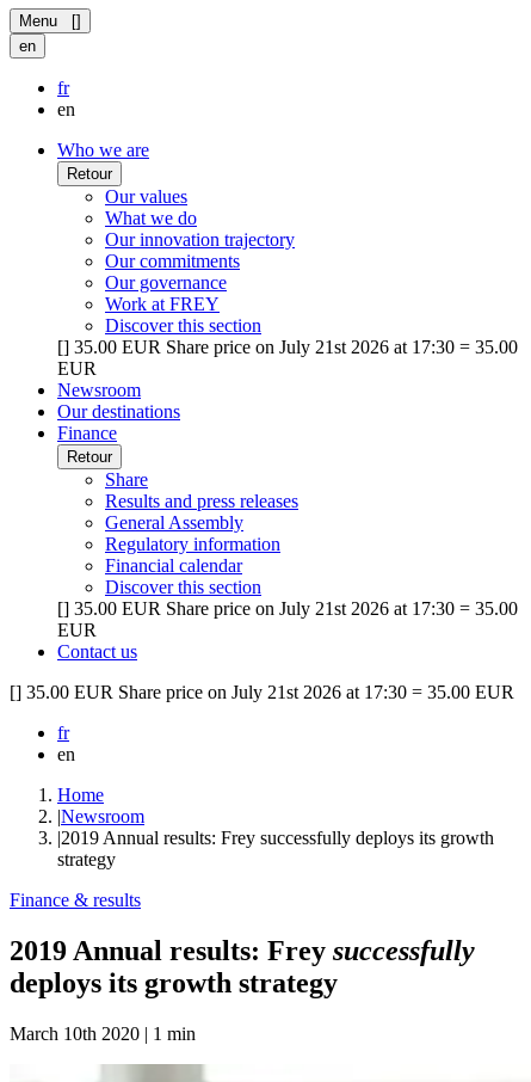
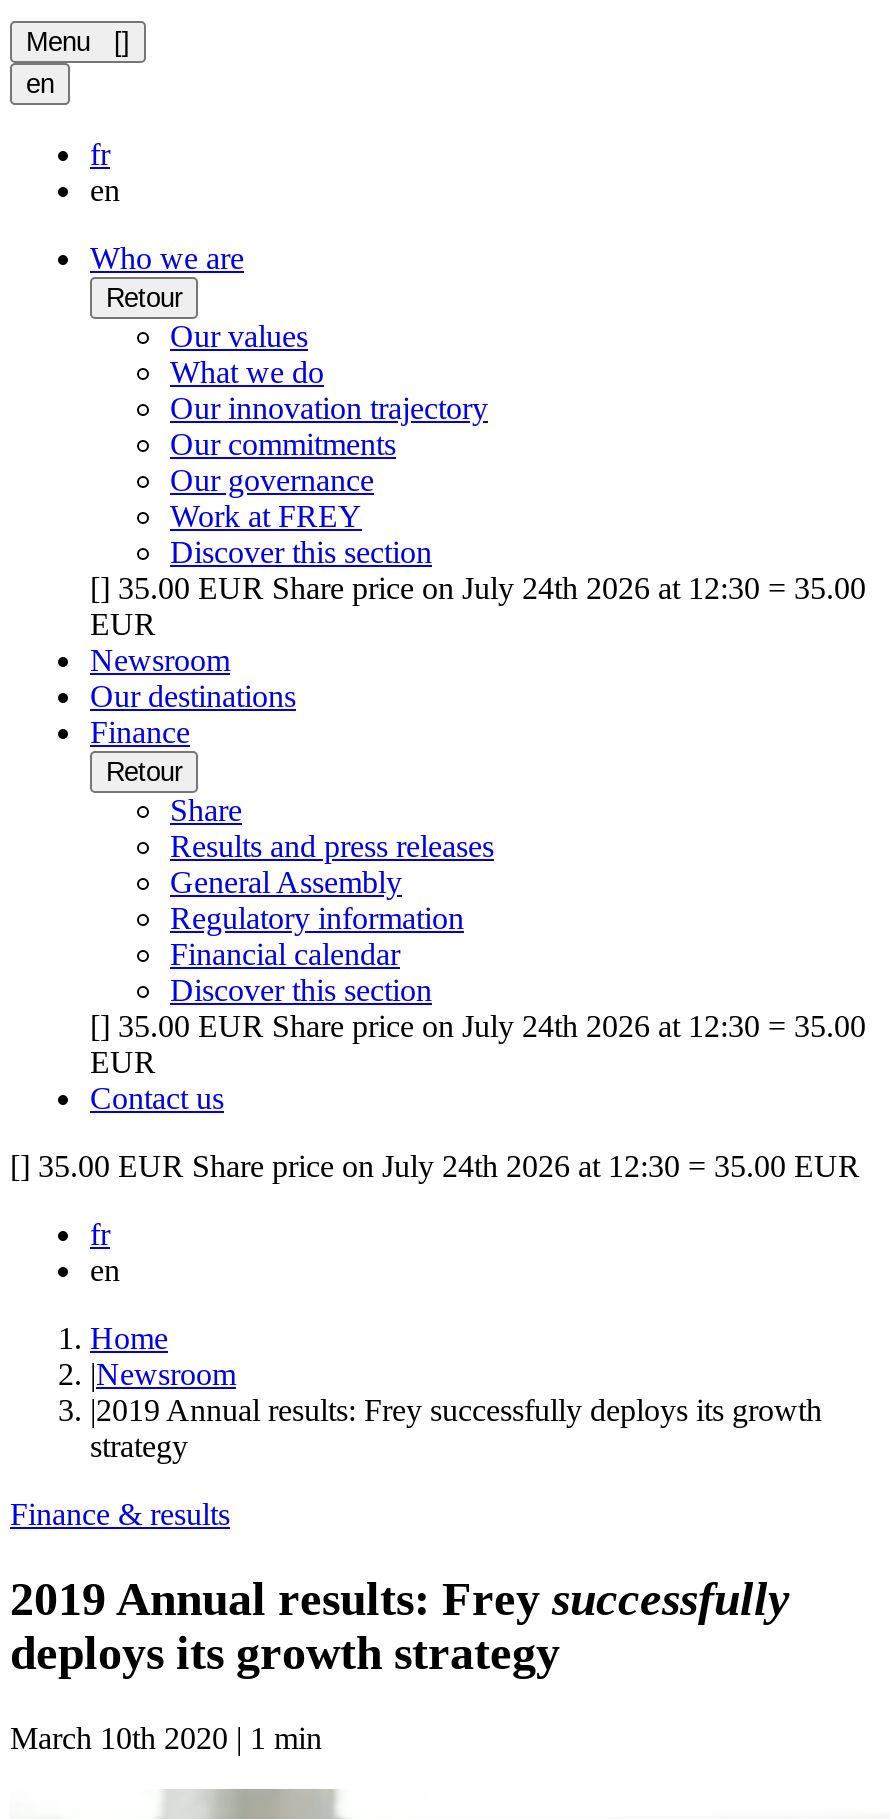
- [] 35.00 EUR Share price on July 21st 2026 at 17:30 = 35.00
+ [] 35.00 EUR Share price on July 24th 2026 at 12:30 = 35.00

- [] 35.00 EUR Share price on July 21st 2026 at 17:30 = 35.00
+ [] 35.00 EUR Share price on July 24th 2026 at 12:30 = 35.00

- [] 35.00 EUR Share price on July 21st 2026 at 17:30 = 35.00 EUR
+ [] 35.00 EUR Share price on July 24th 2026 at 12:30 = 35.00 EUR
